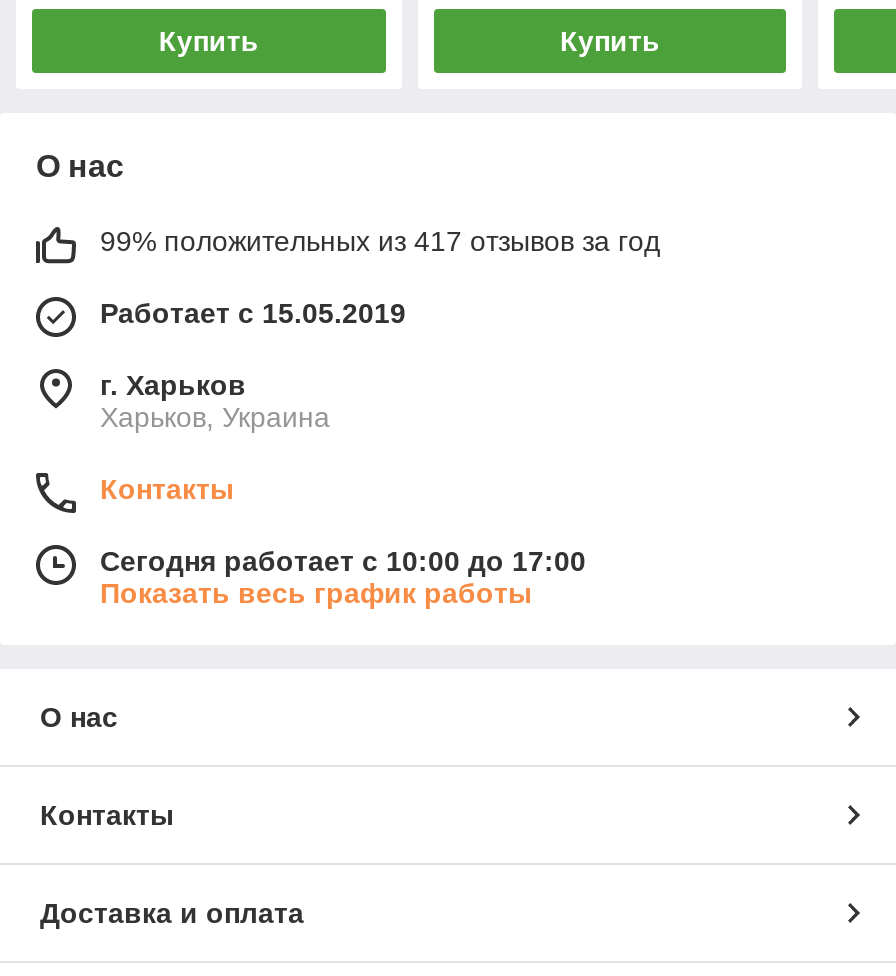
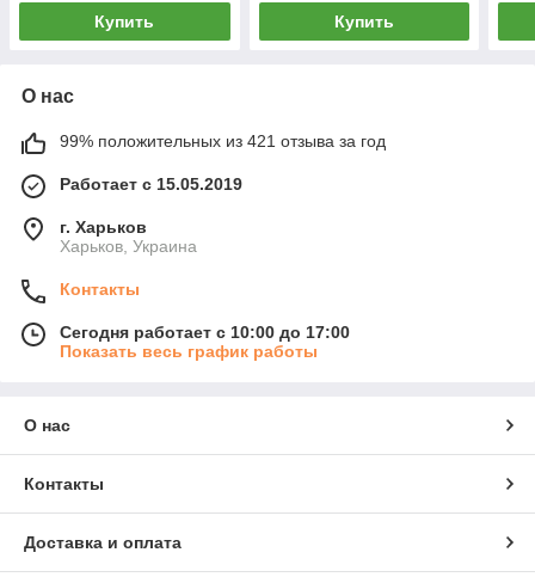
- 99% положительных из 417 отзывов за год
+ 99% положительных из 421 отзыва за год
